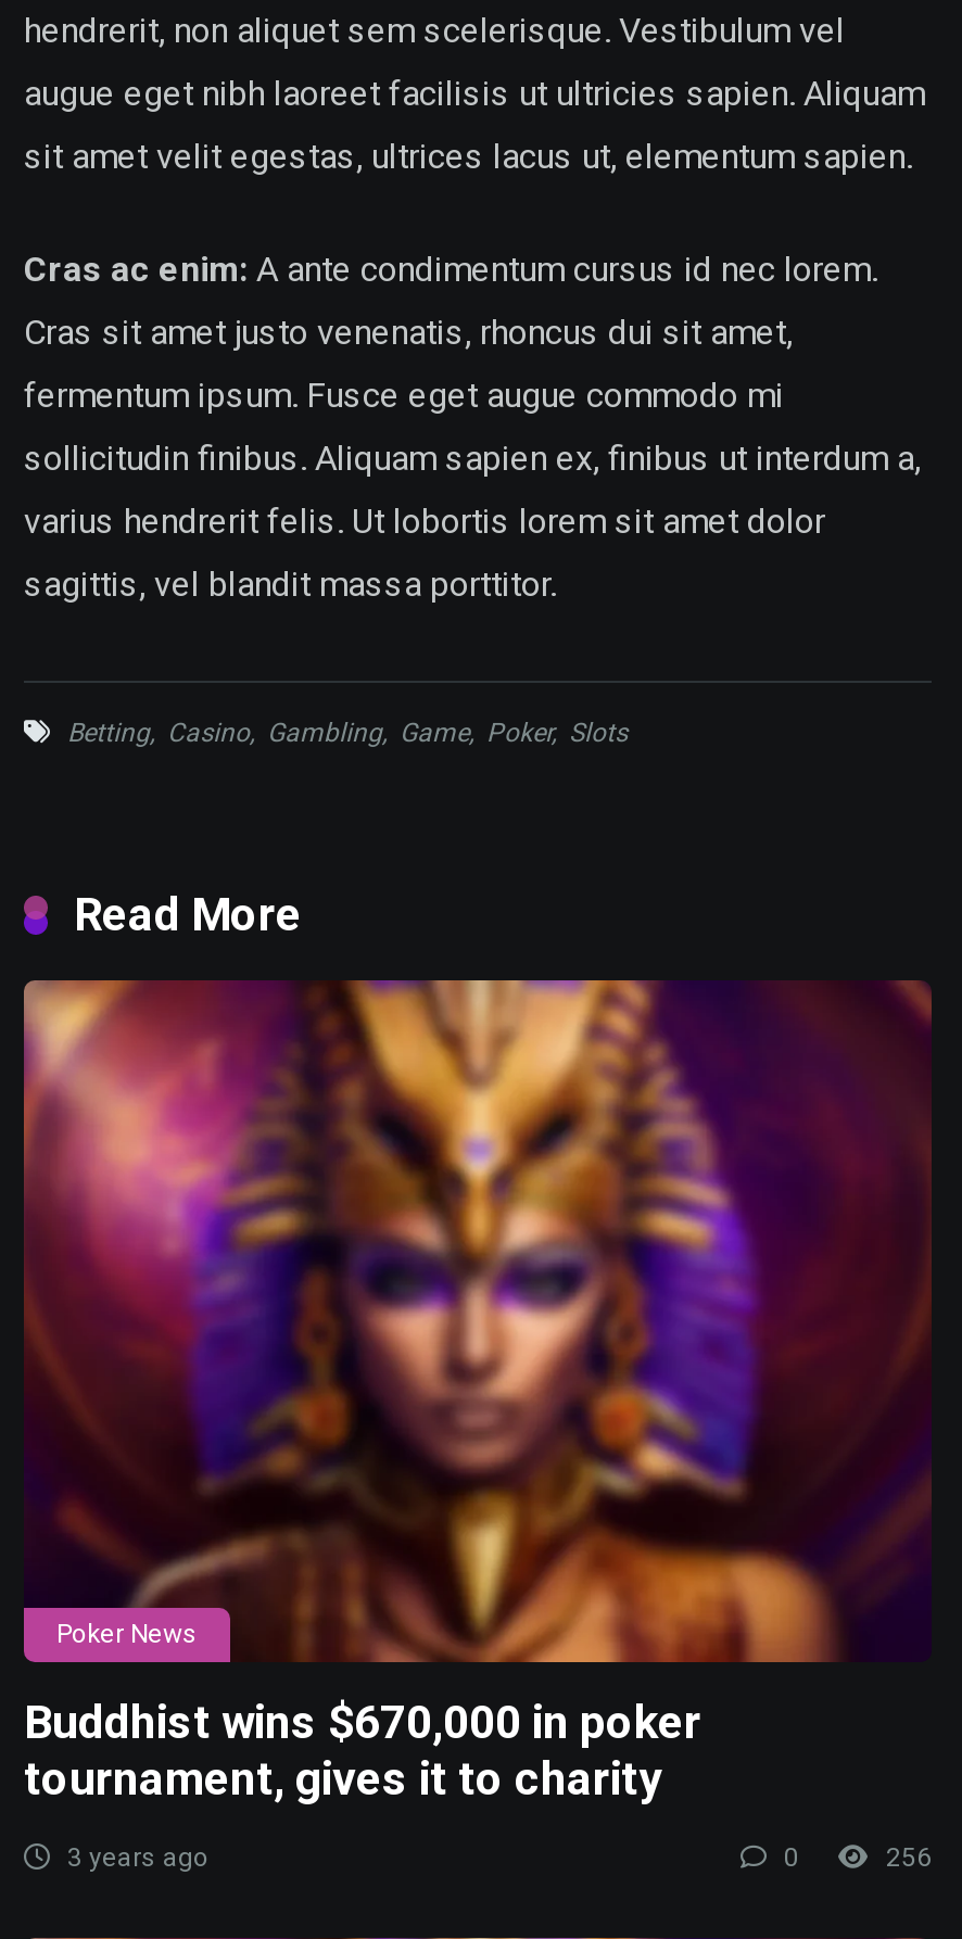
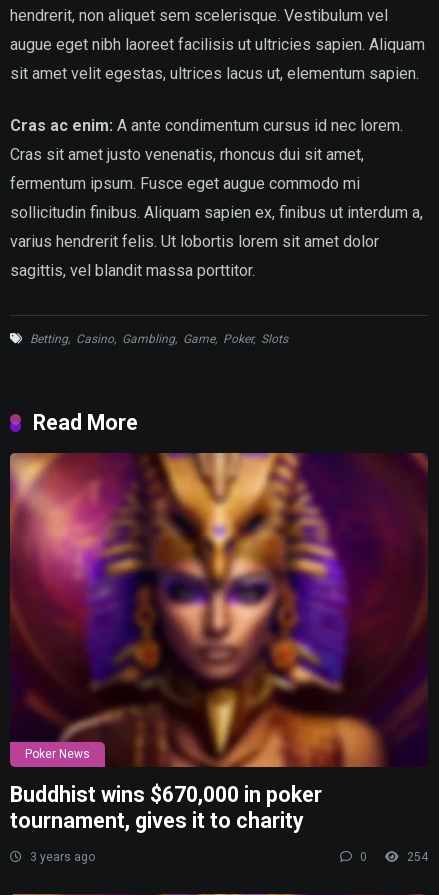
- 256
+ 254
